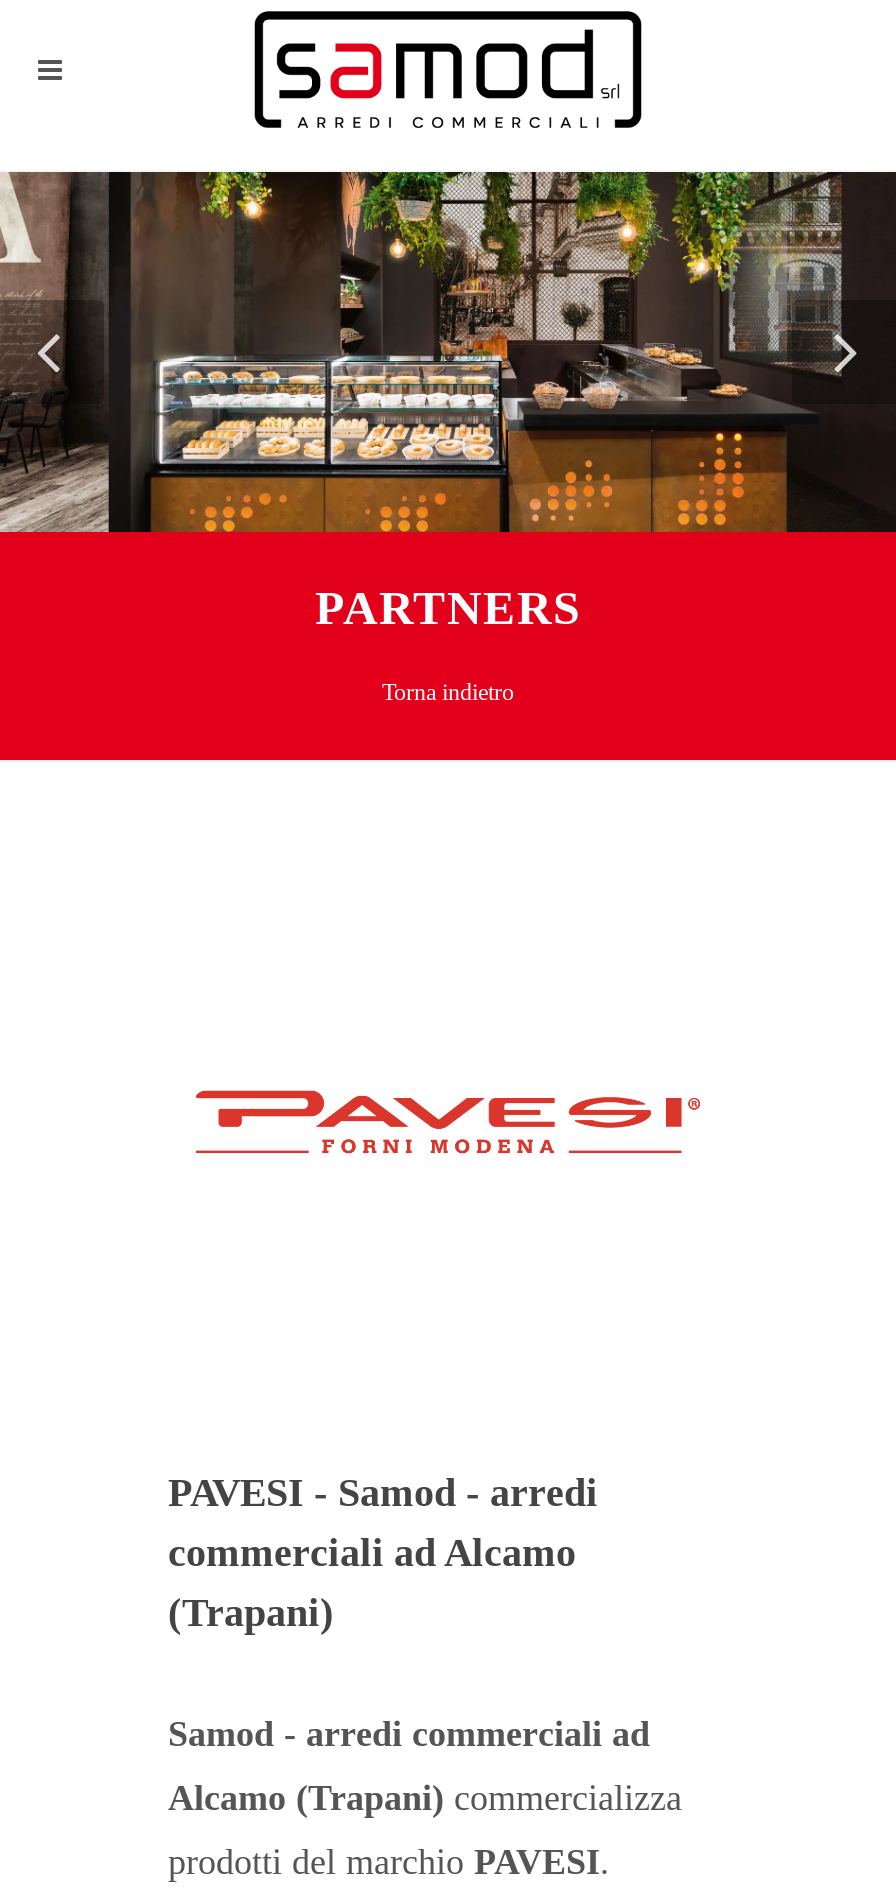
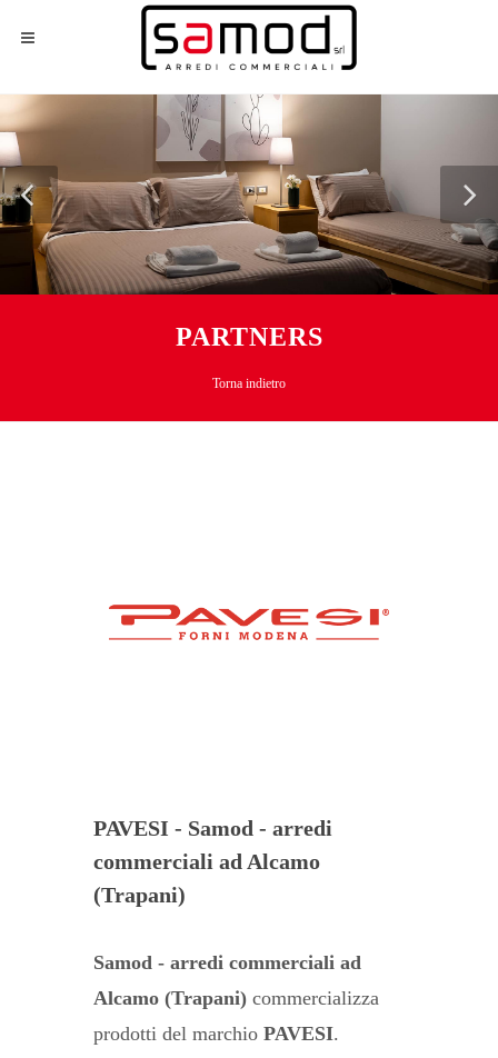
- [image]
+ [image]
